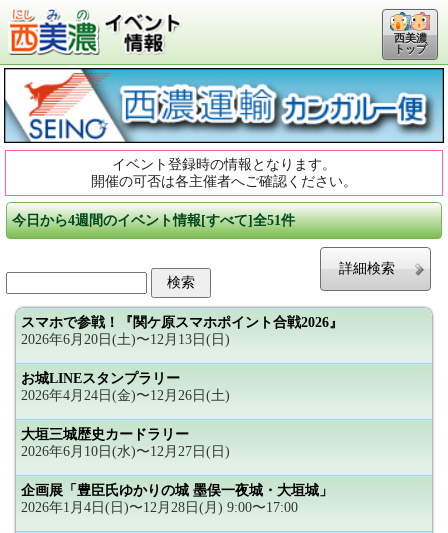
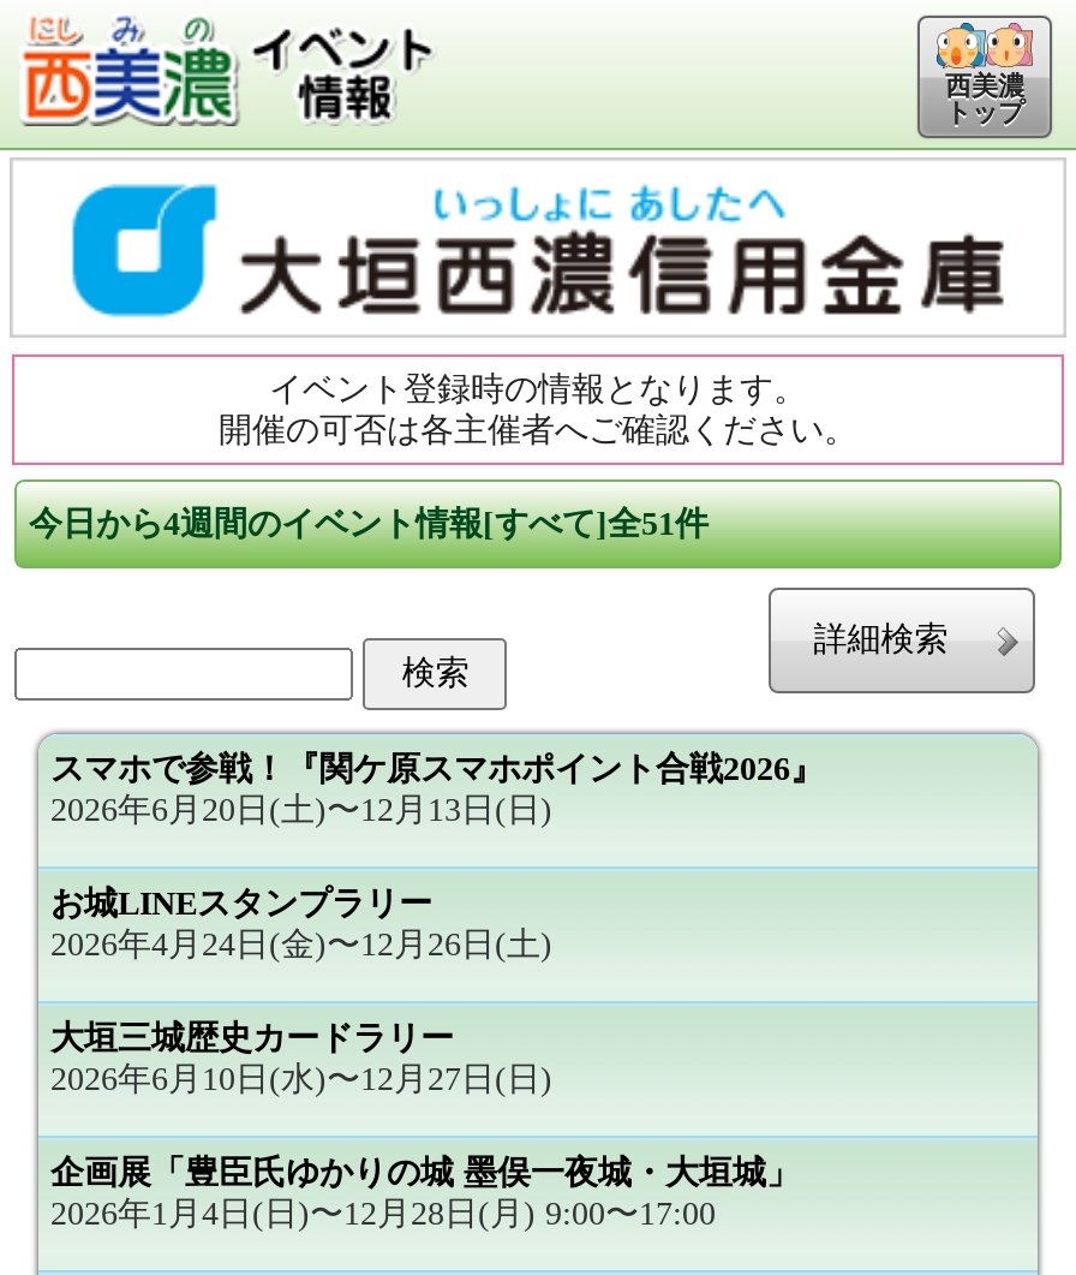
- [image]
+ [image]
